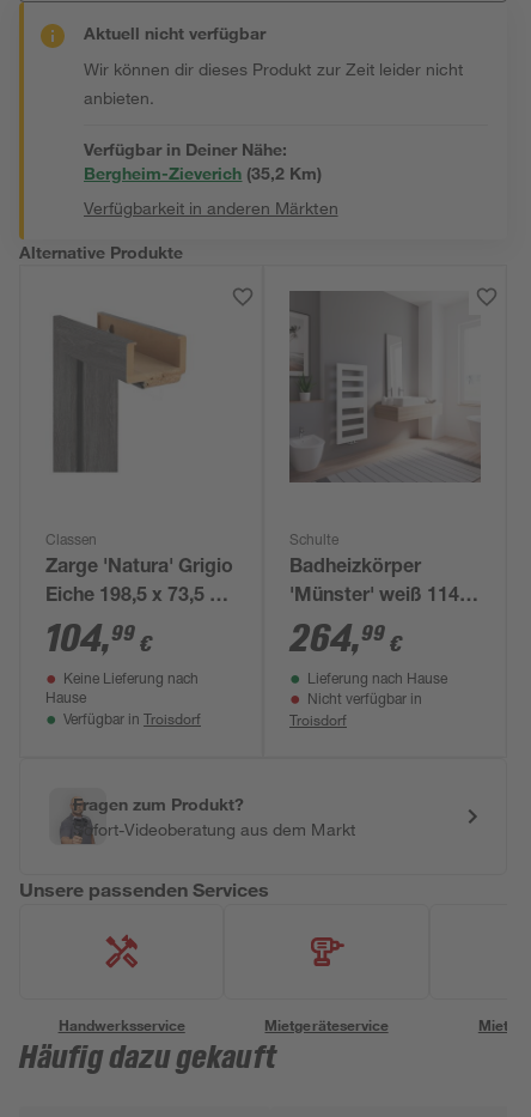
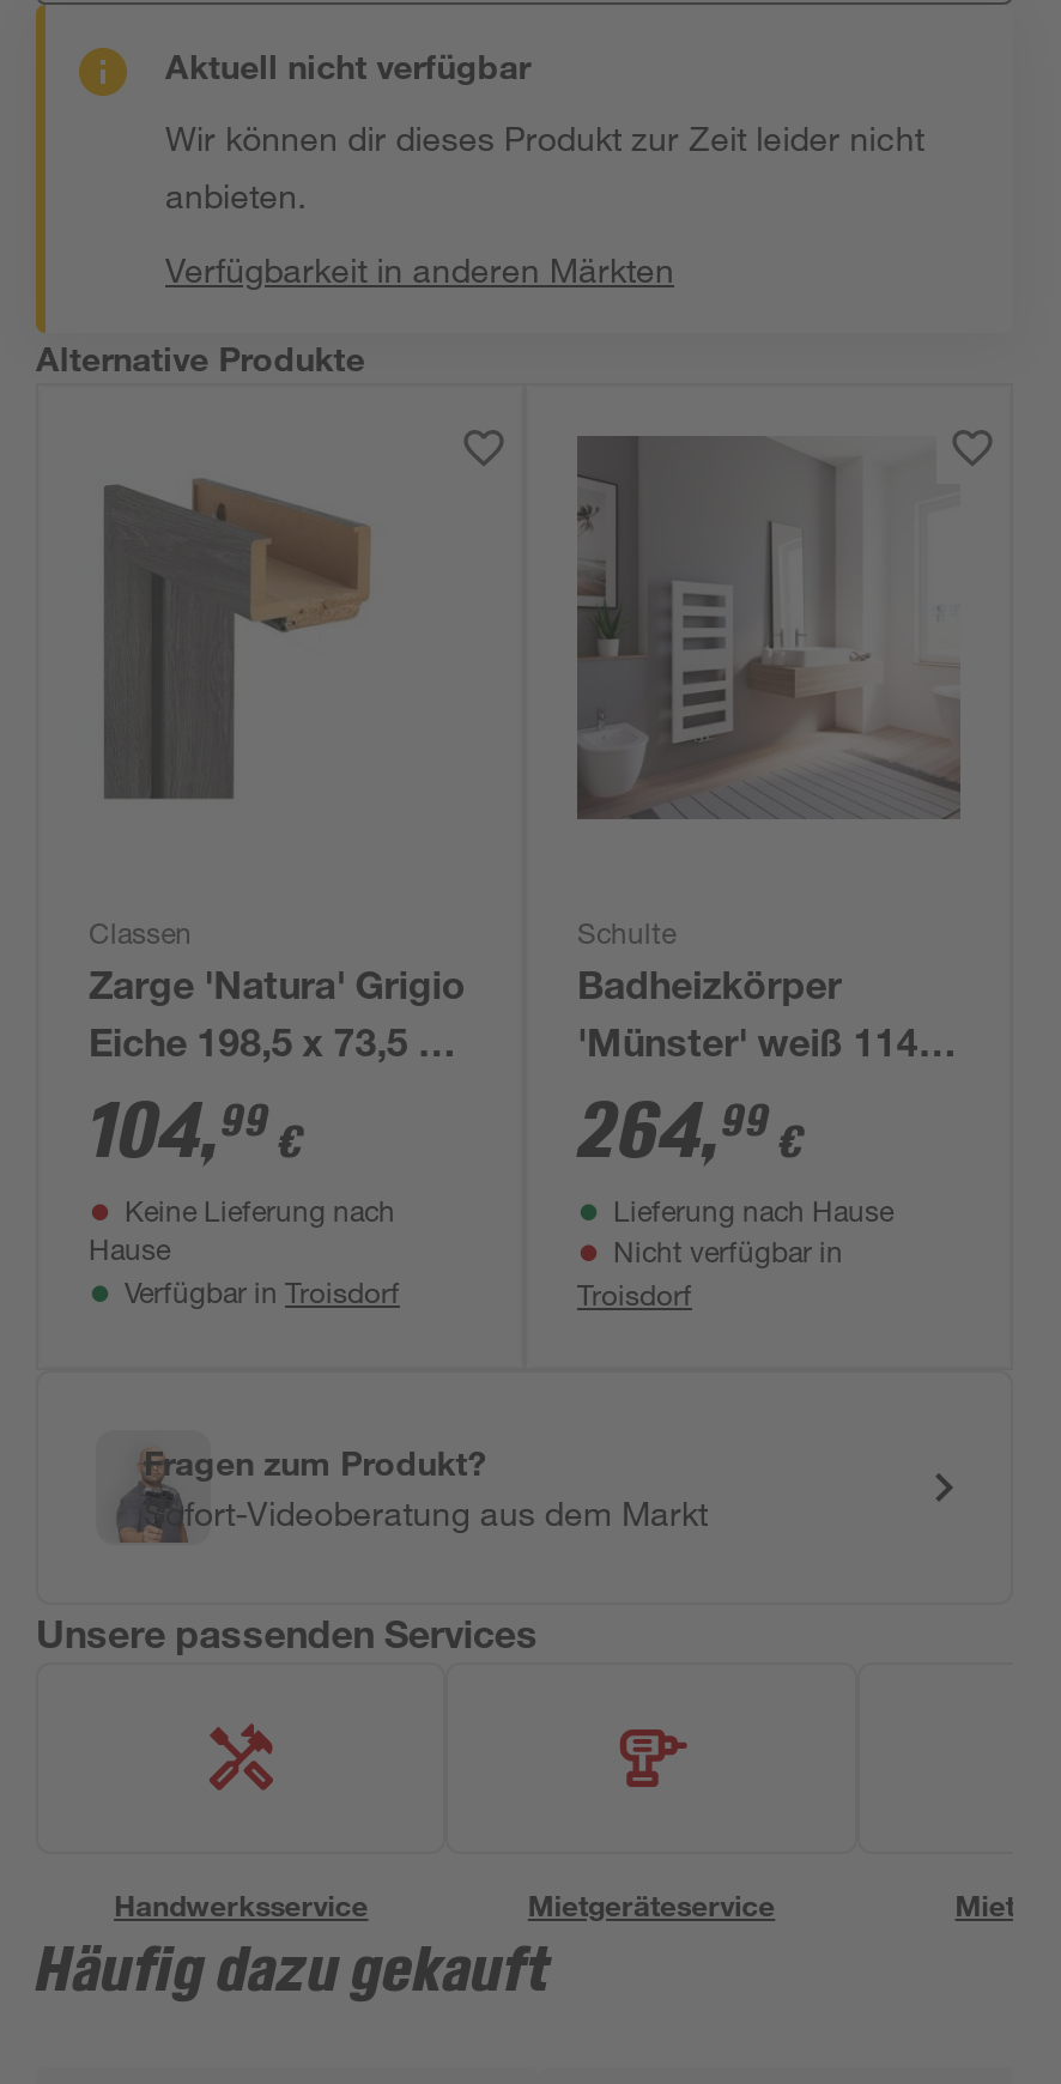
- Verfügbar in Deiner Nähe:
- Bergheim-Zieverich (35,2 Km)
